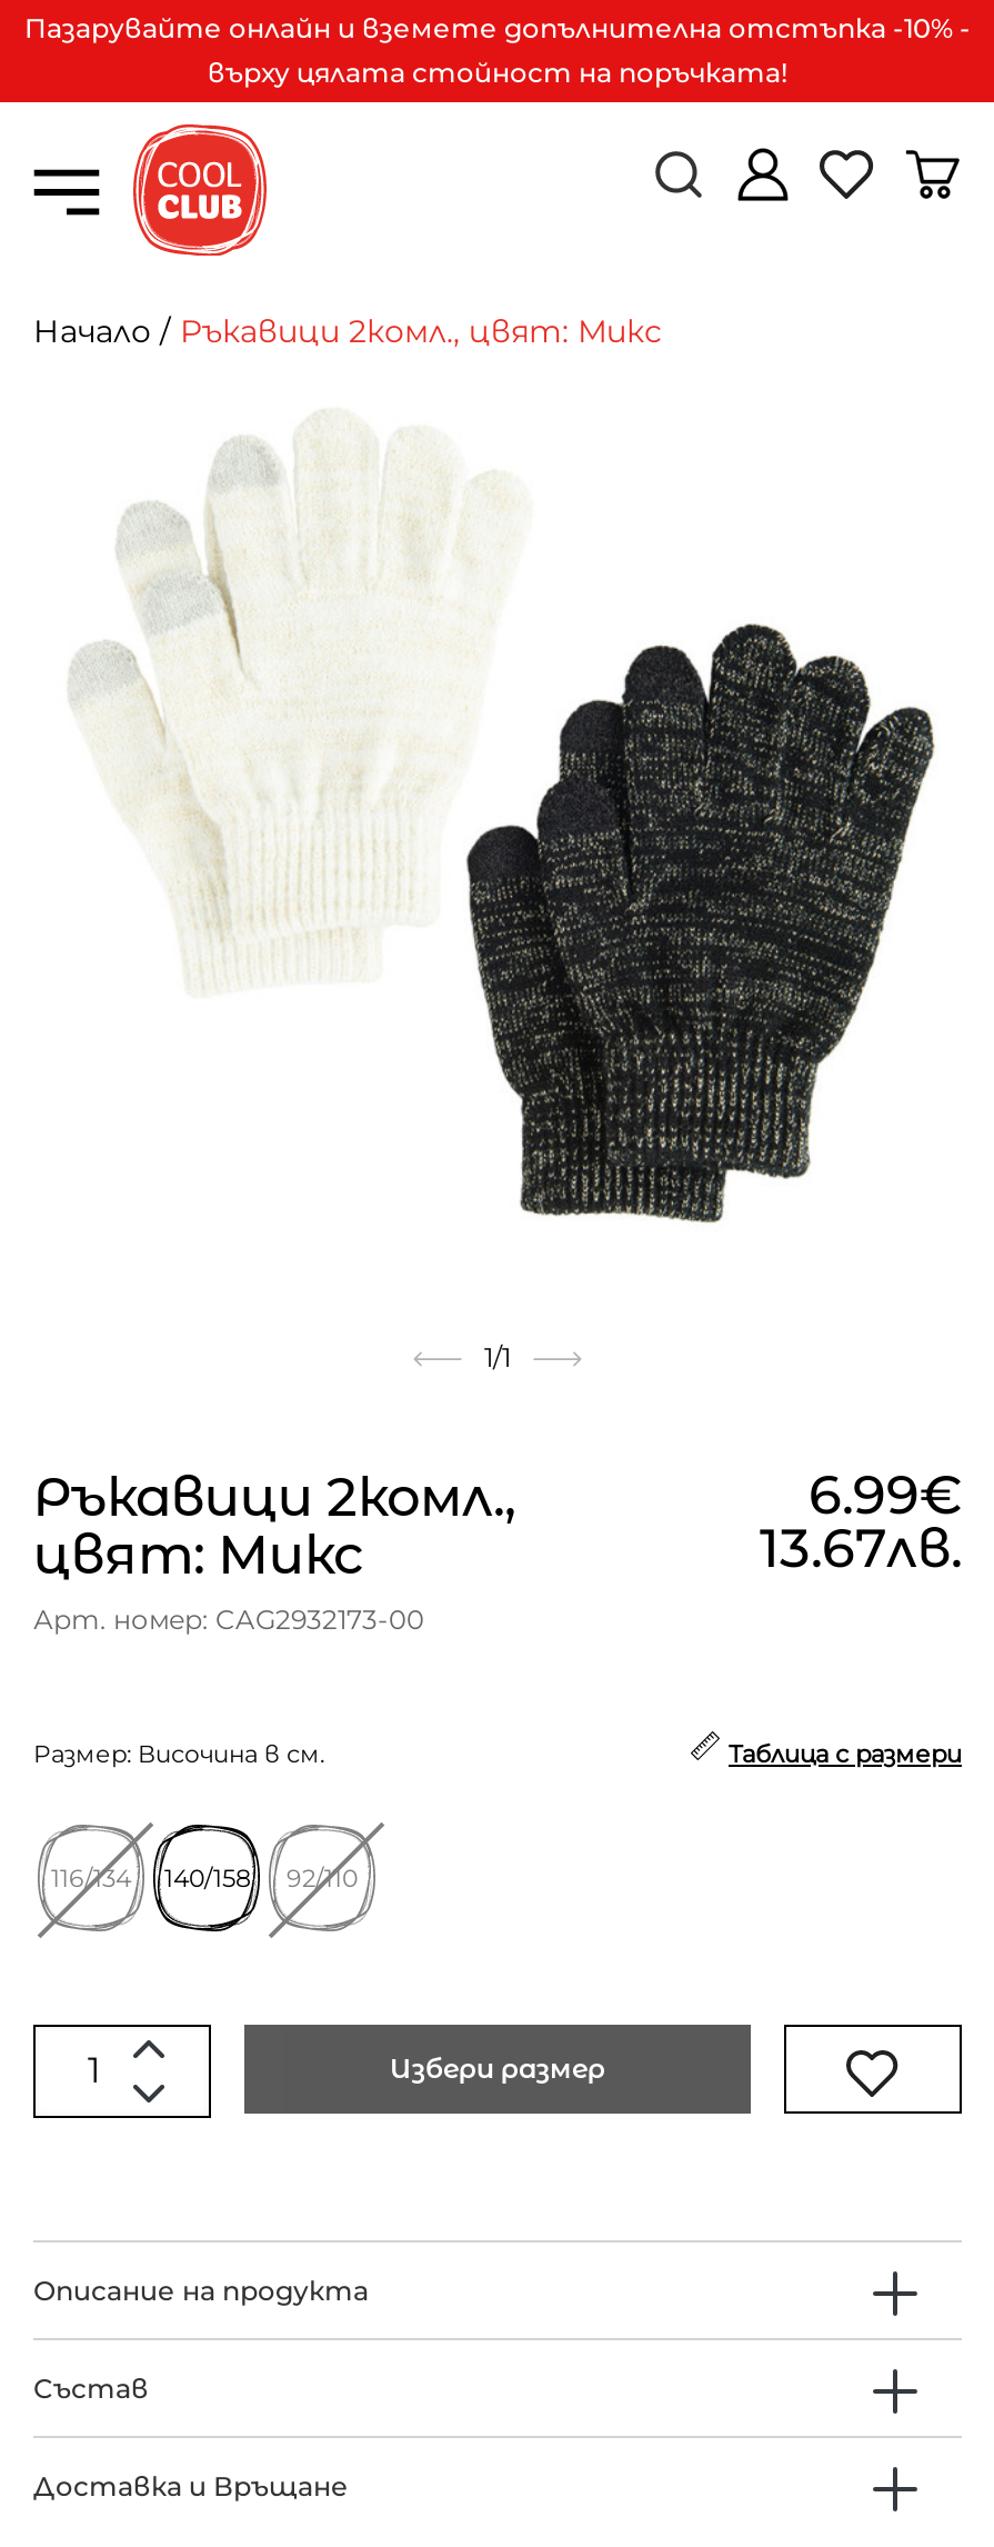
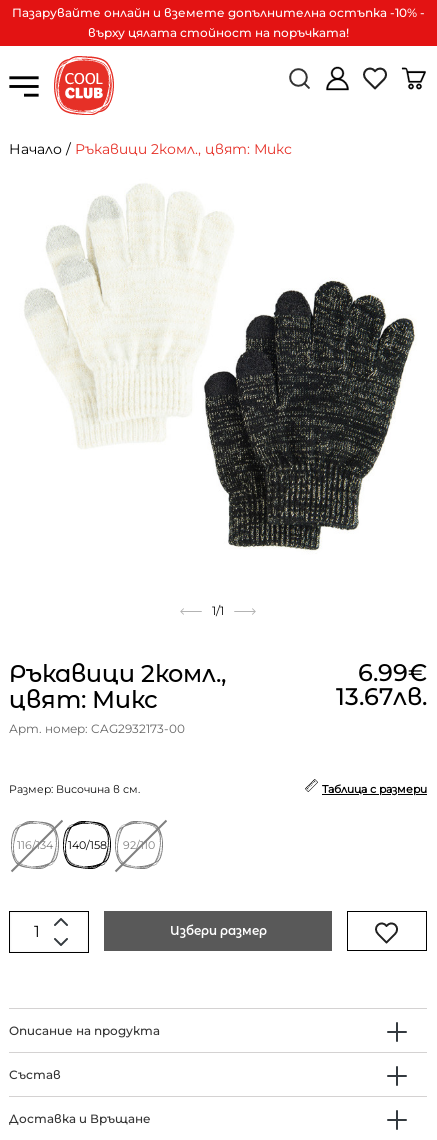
- Пазарувайте онлайн и вземете допълнителна отстъпка -10% -
+ Пазарувайте онлайн и вземете допълнителна остъпка -10% -
